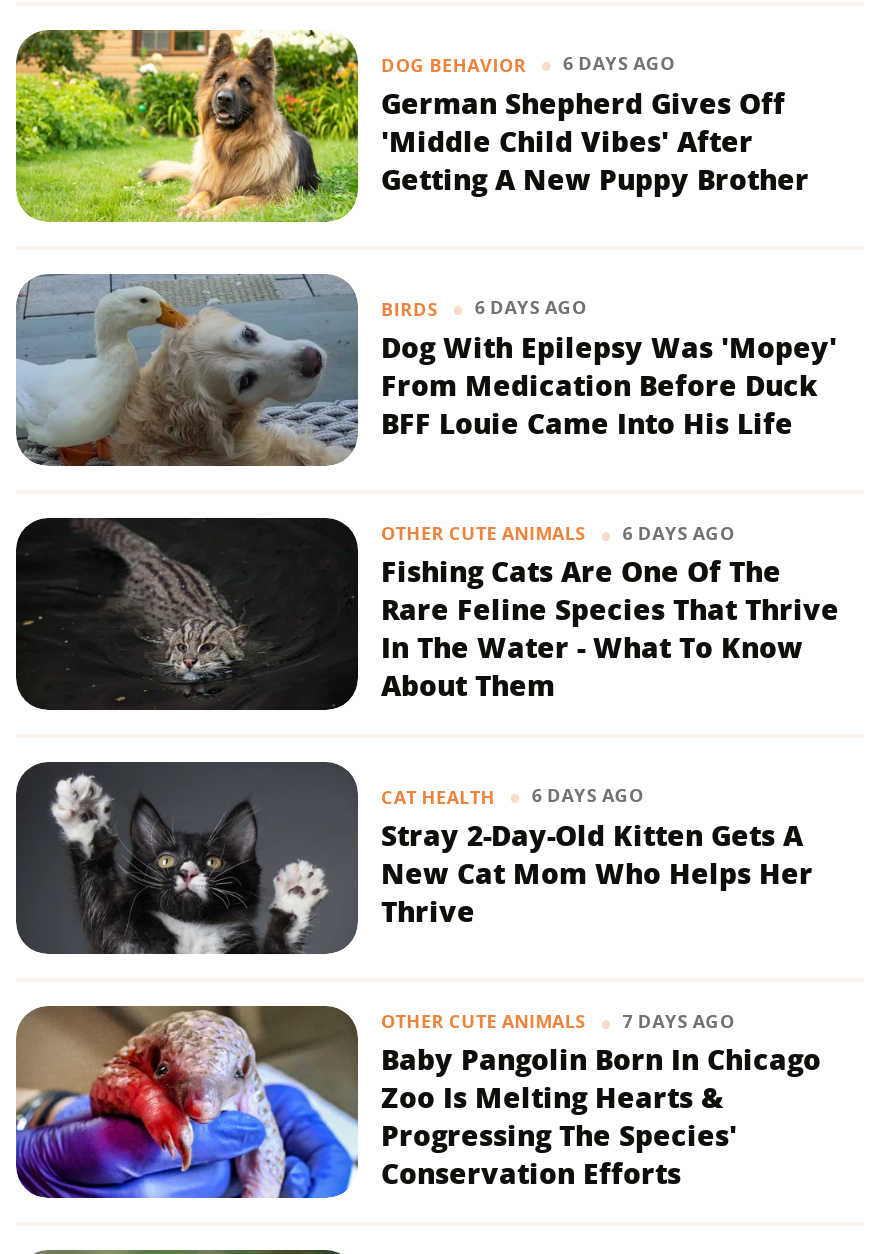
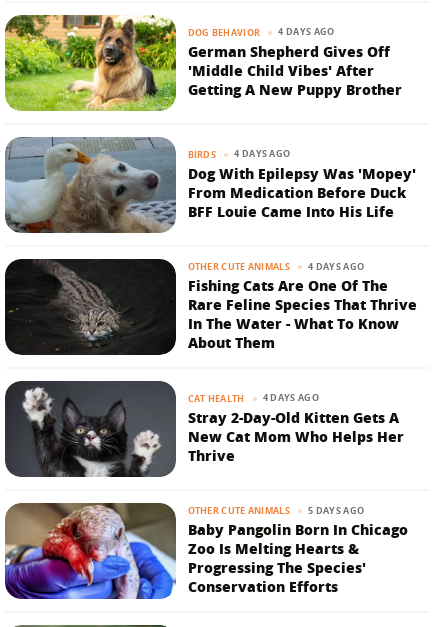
- DOG BEHAVIOR 6 DAYS AGO
+ DOG BEHAVIOR 4 DAYS AGO

- BIRDS 6 DAYS AGO
+ BIRDS 4 DAYS AGO

- OTHER CUTE ANIMALS 6 DAYS AGO
+ OTHER CUTE ANIMALS 4 DAYS AGO

- CAT HEALTH 6 DAYS AGO
+ CAT HEALTH 4 DAYS AGO

- OTHER CUTE ANIMALS 7 DAYS AGO
+ OTHER CUTE ANIMALS 5 DAYS AGO
